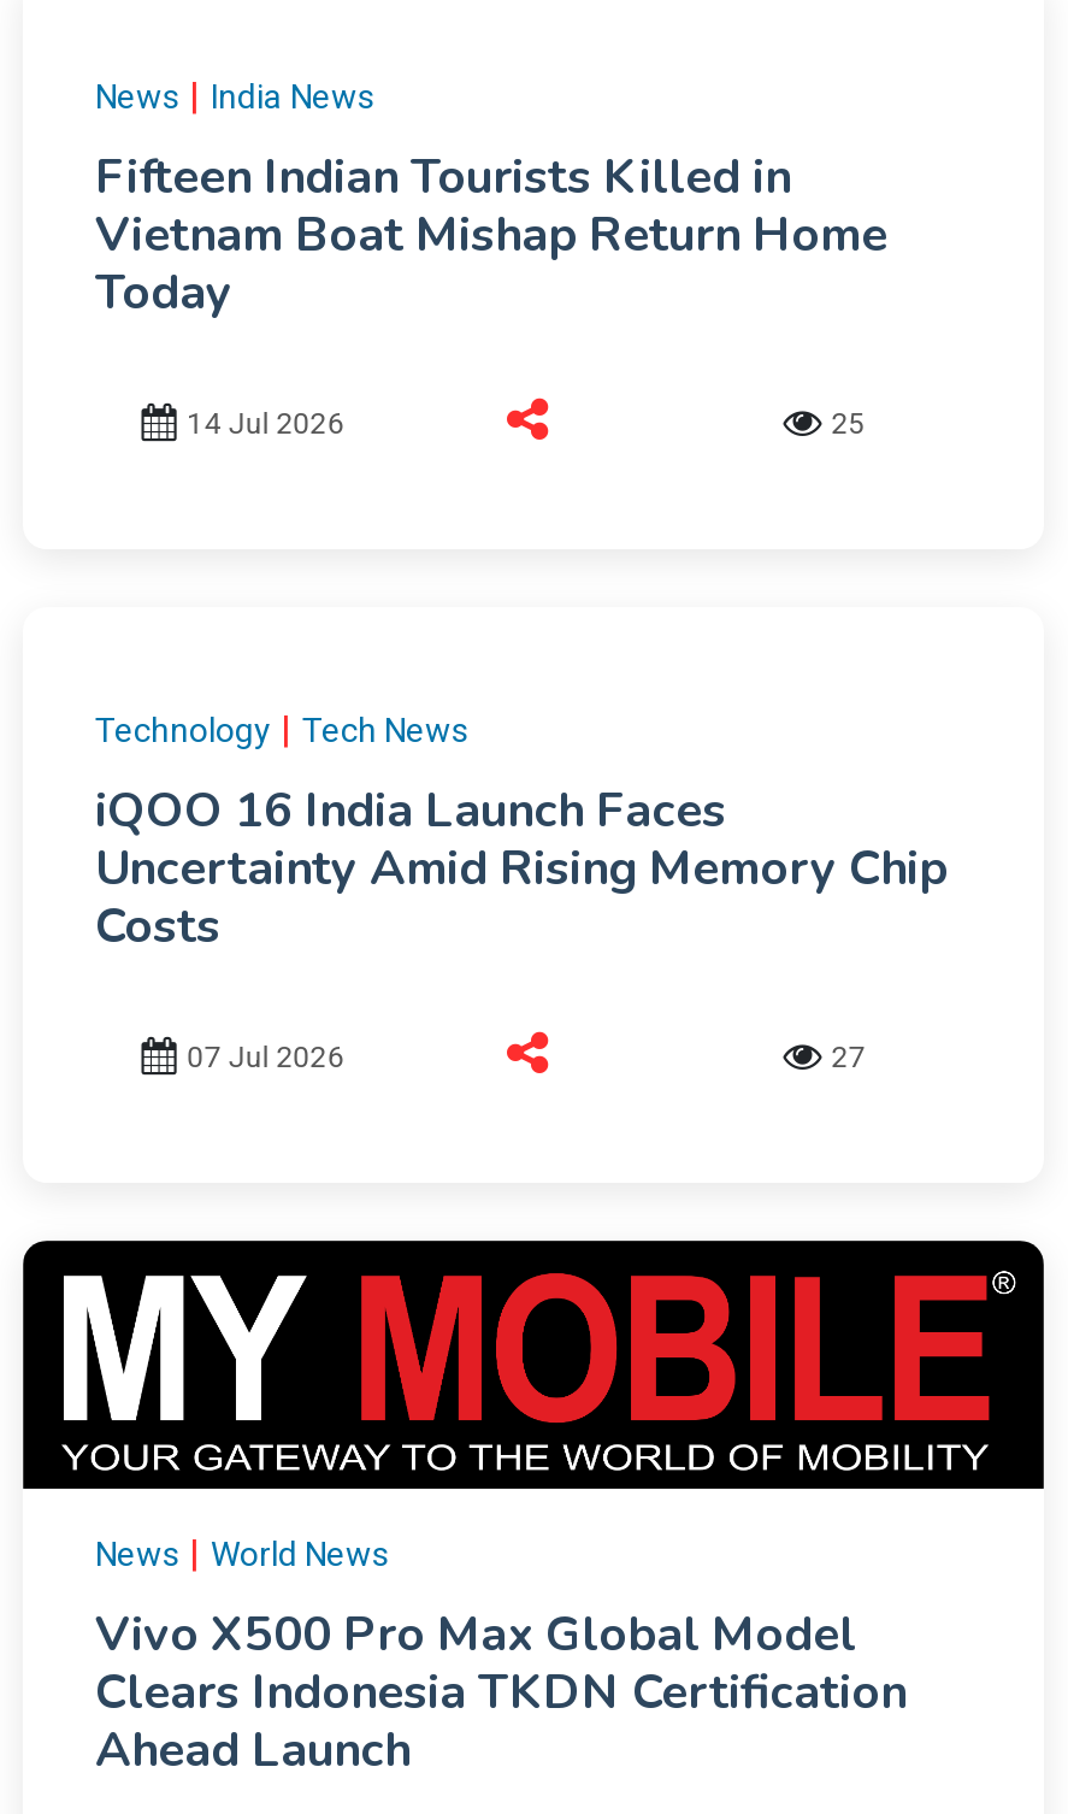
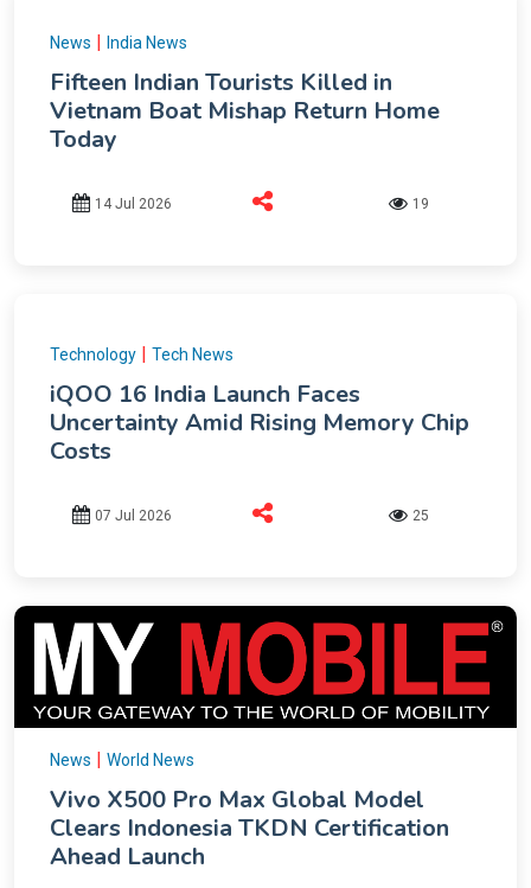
- 25
+ 19

- 27
+ 25
